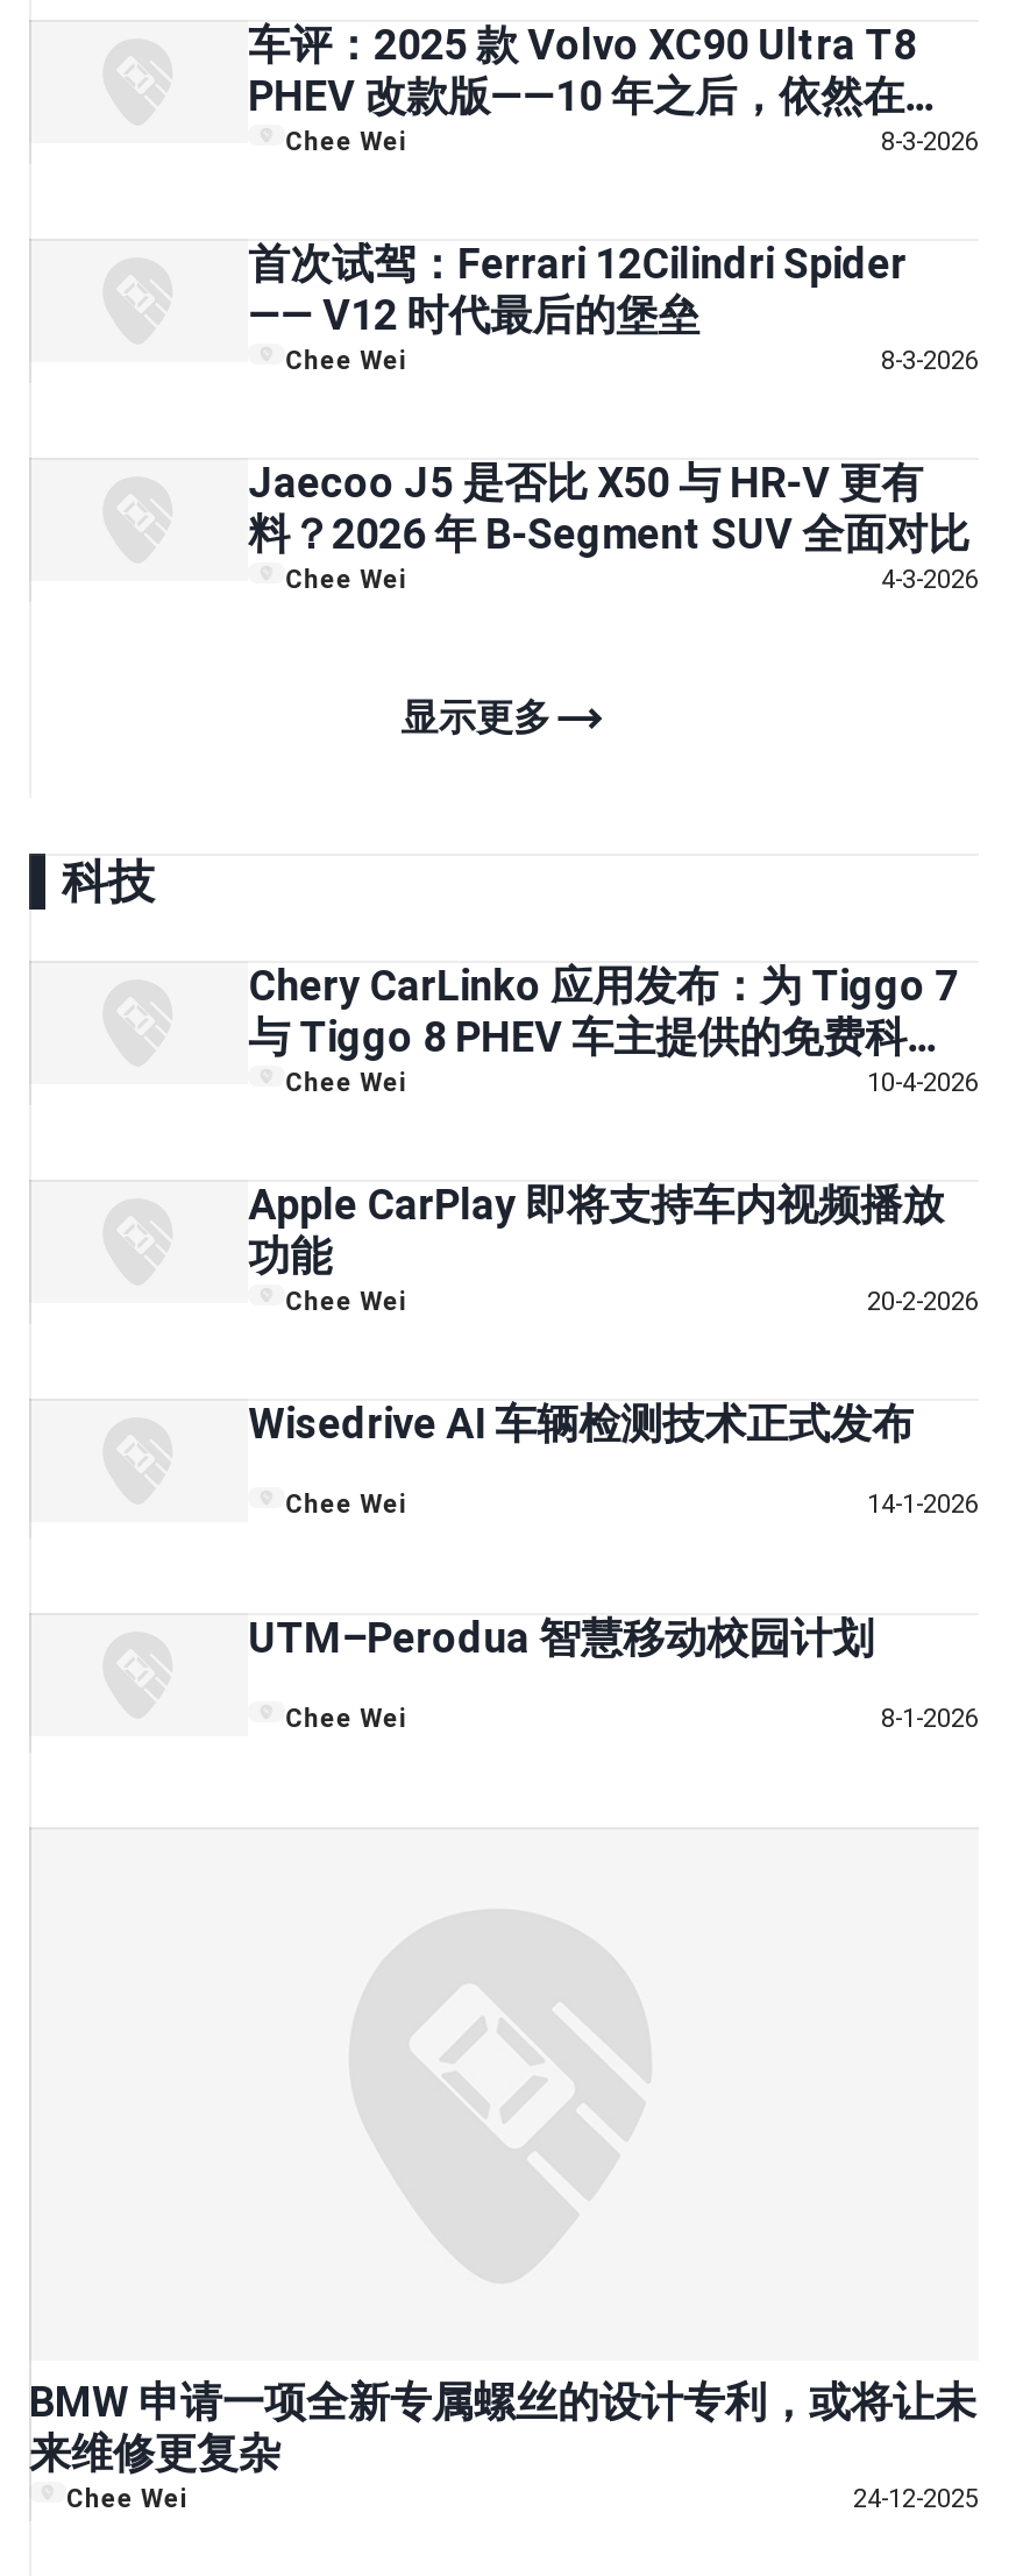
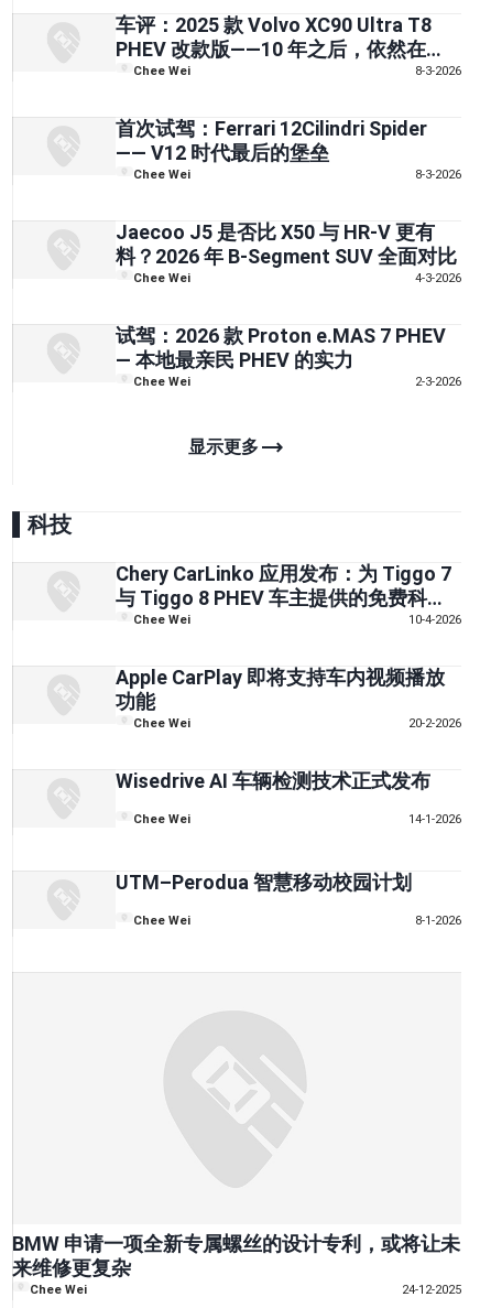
+ 试驾：2026 款 Proton e.MAS 7 PHEV
+ — 本地最亲民 PHEV 的实力
+ Chee Wei
+ 2-3-2026
